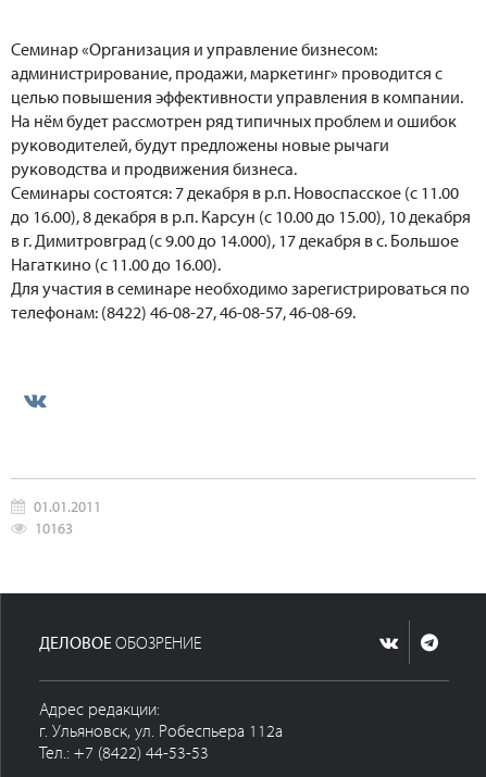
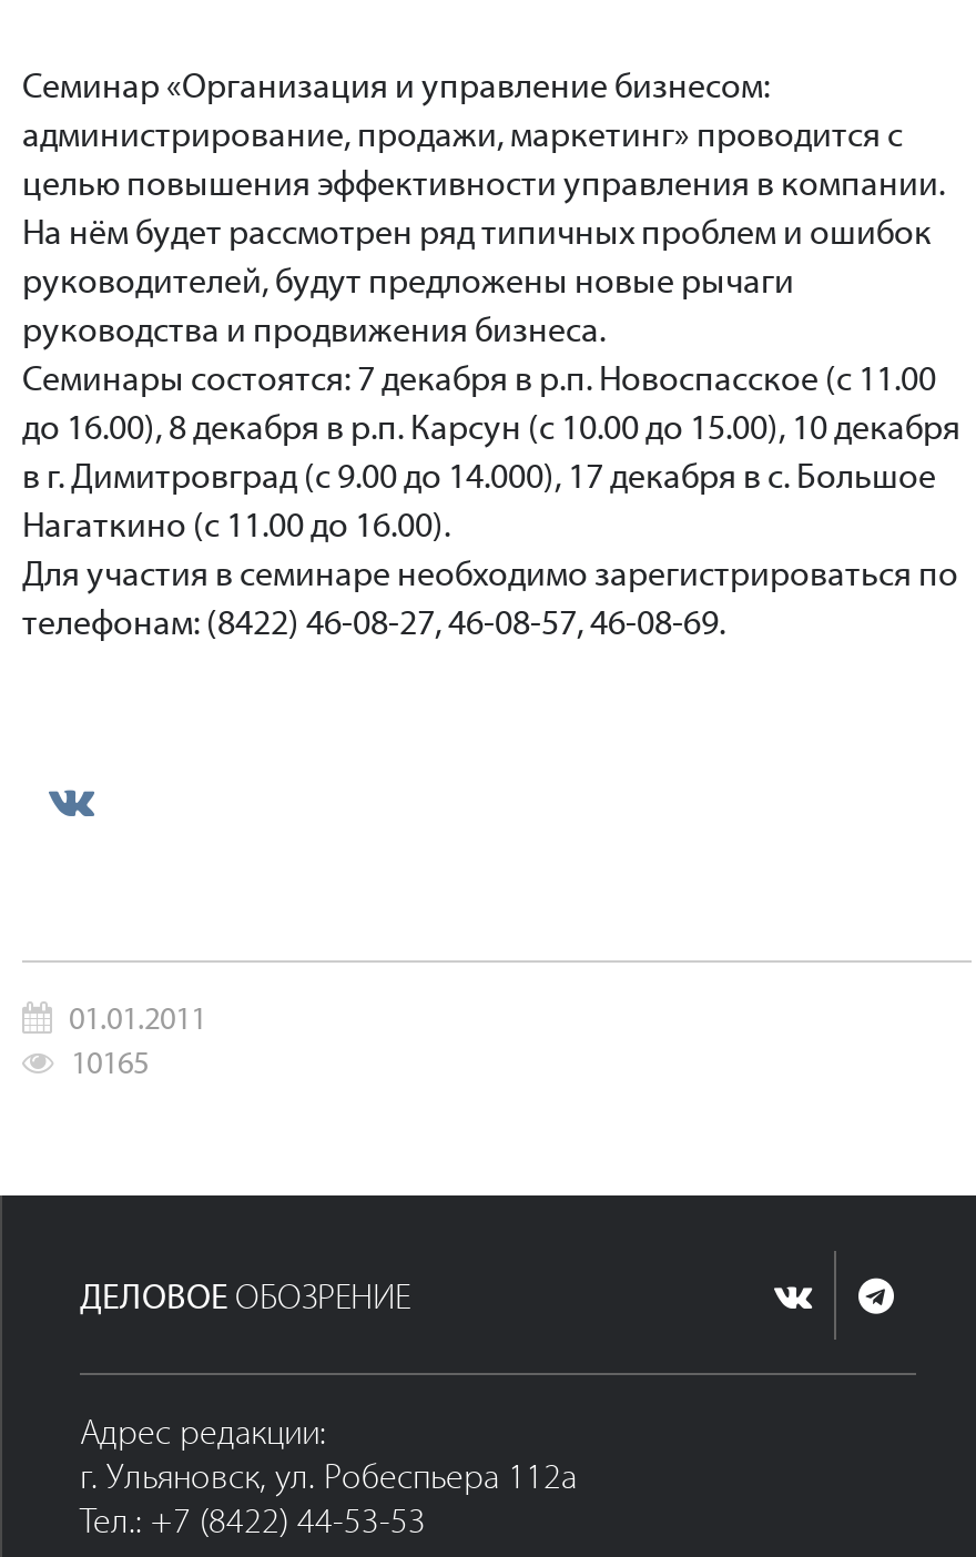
- 10163
+ 10165
